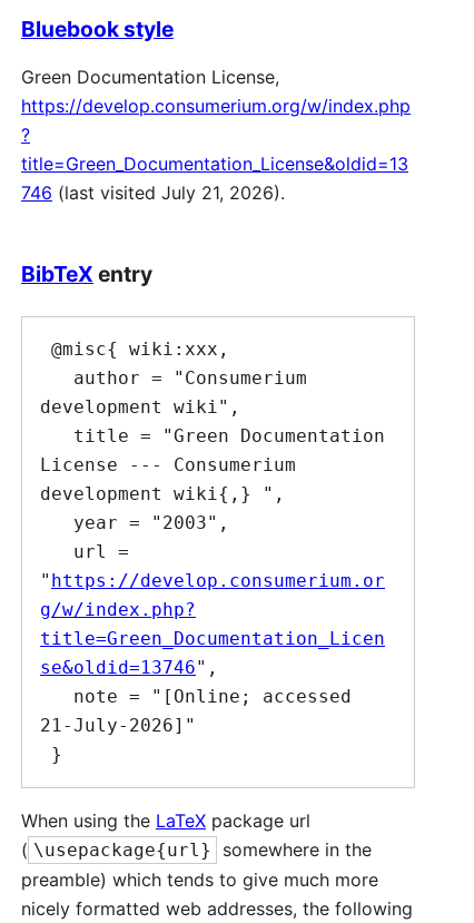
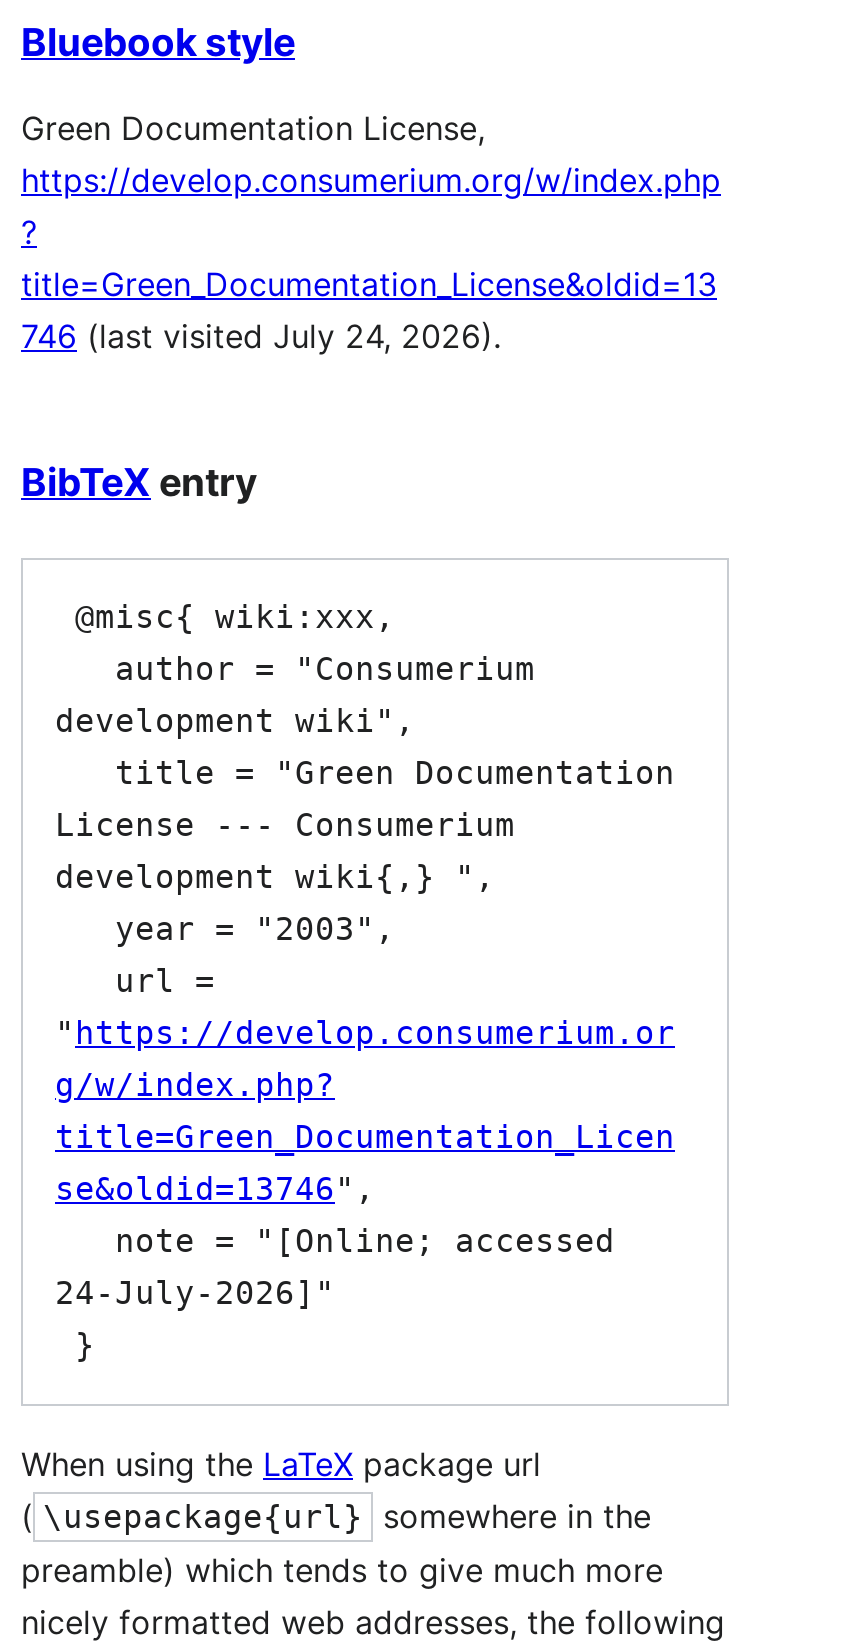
- 746 (last visited July 21, 2026).
+ 746 (last visited July 24, 2026).

- 21-July-2026]"
+ 24-July-2026]"
